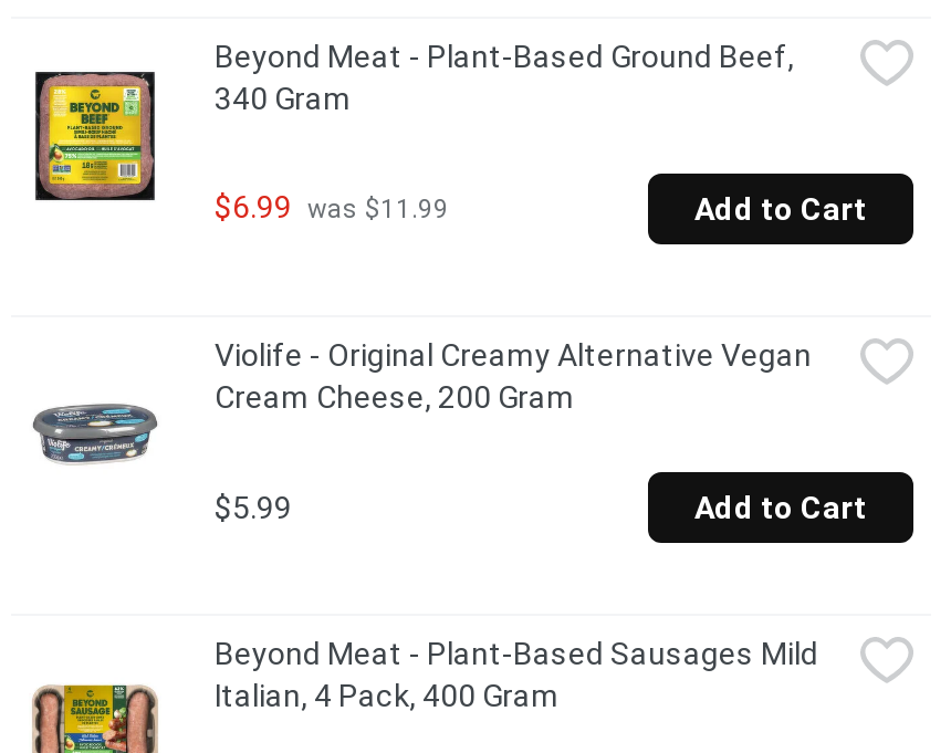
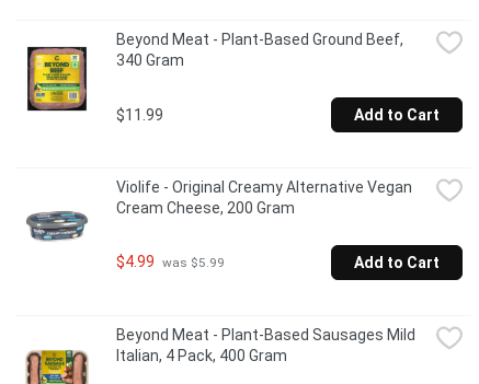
- $6.99 was $11.99
+ $11.99

- $5.99
+ $4.99 was $5.99
